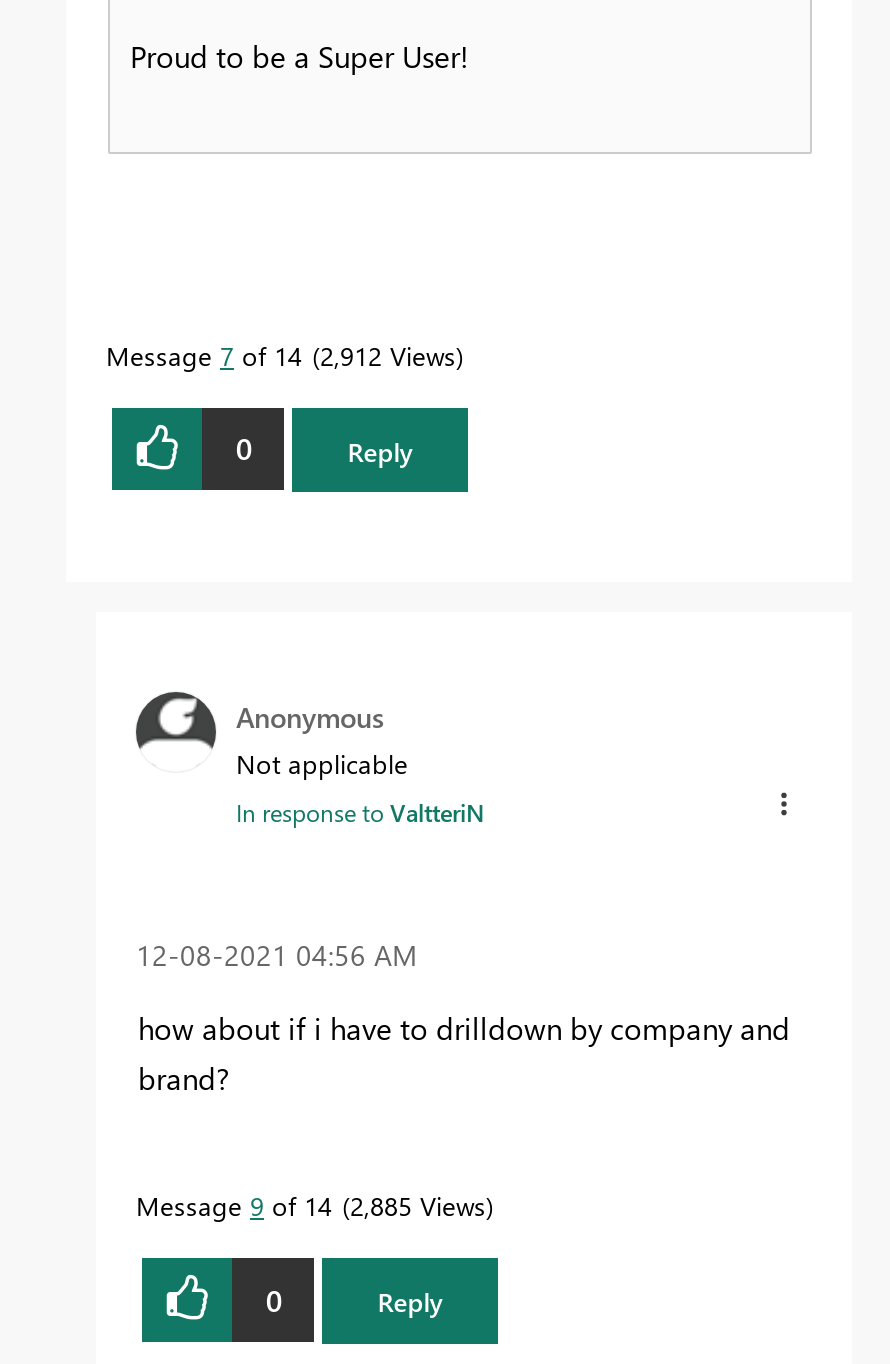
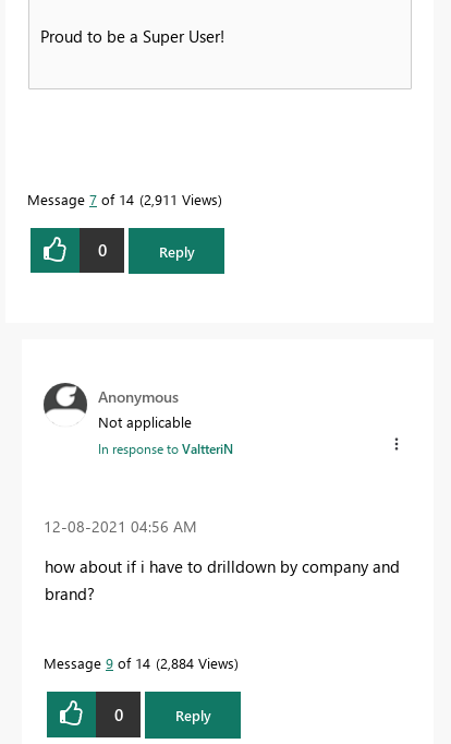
- Message 7 of 14 2,912 Views
+ Message 7 of 14 2,911 Views

- Message 9 of 14 2,885 Views
+ Message 9 of 14 2,884 Views
